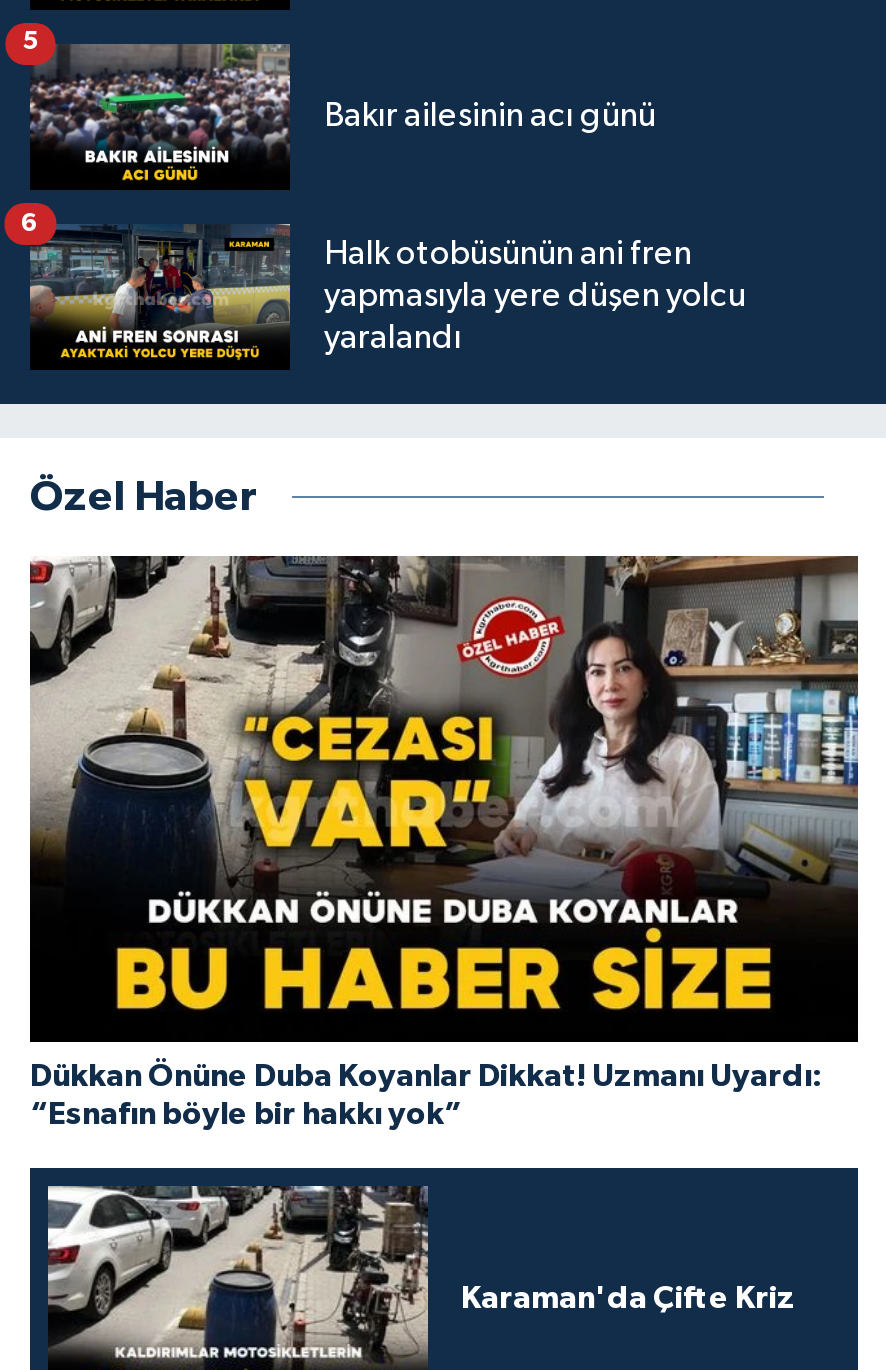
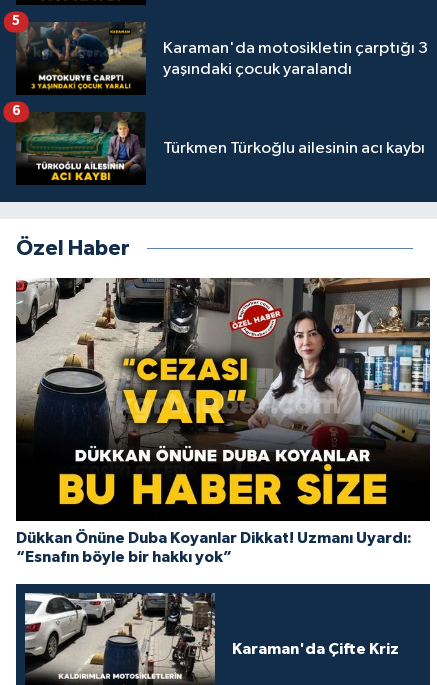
- [image]
- Bakır ailesinin acı günü
+ [image]
+ Karaman'da motosikletin çarptığı 3
+ yaşındaki çocuk yaralandı

- [image]
- Halk otobüsünün ani fren
- yapmasıyla yere düşen yolcu
- yaralandı
+ [image]
+ Türkmen Türkoğlu ailesinin acı kaybı
